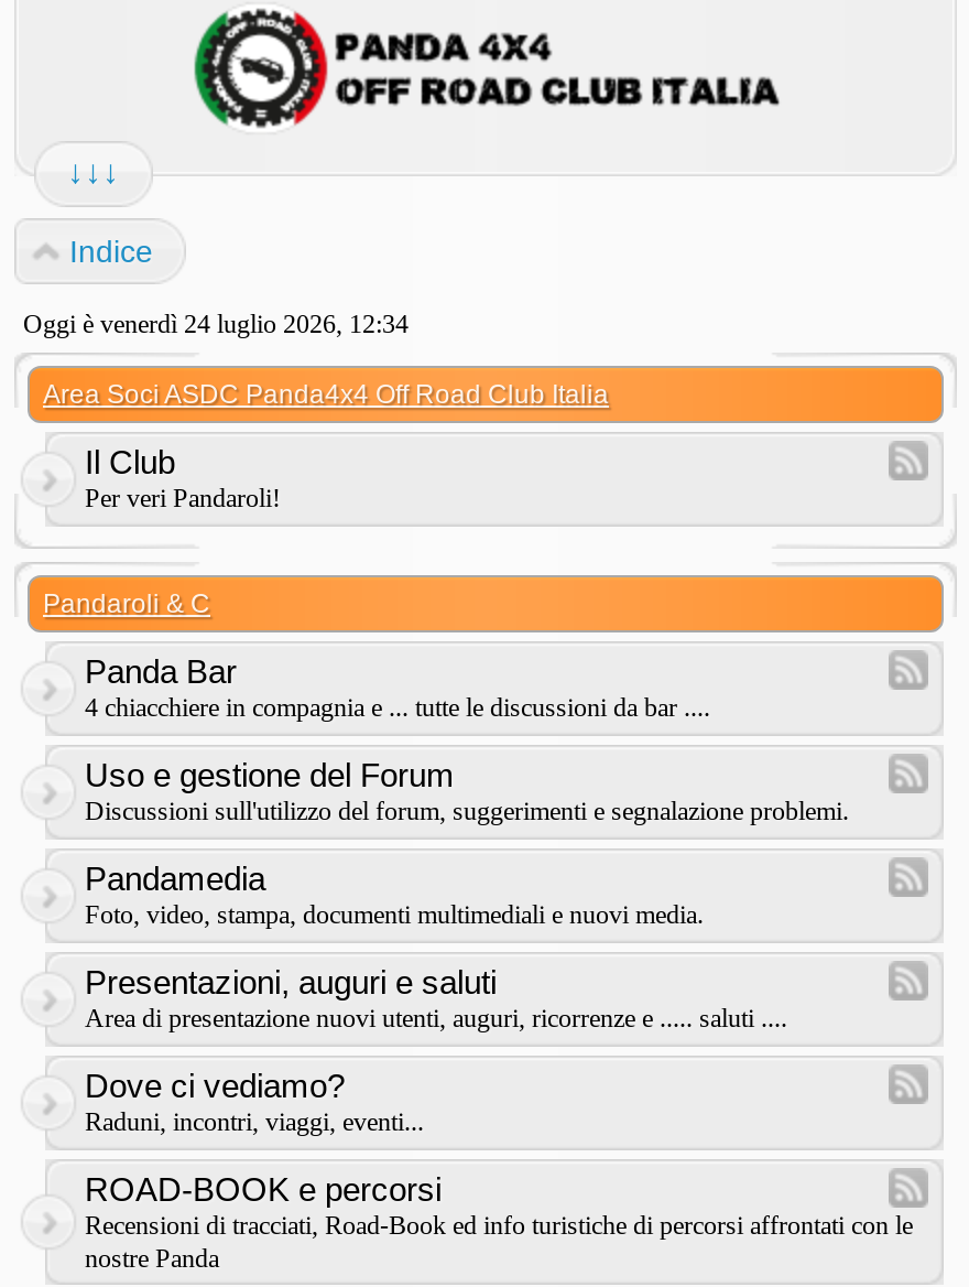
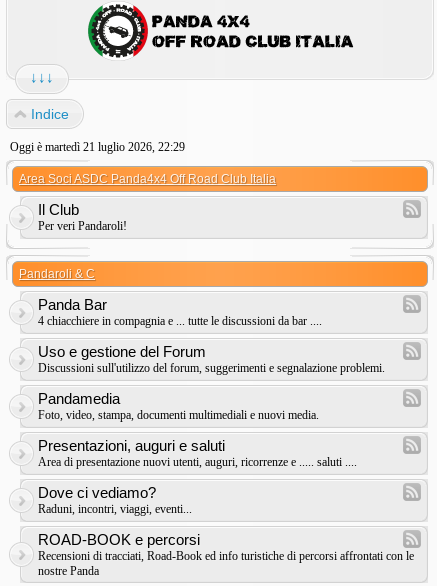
- Oggi è venerdì 24 luglio 2026, 12:34
+ Oggi è martedì 21 luglio 2026, 22:29
